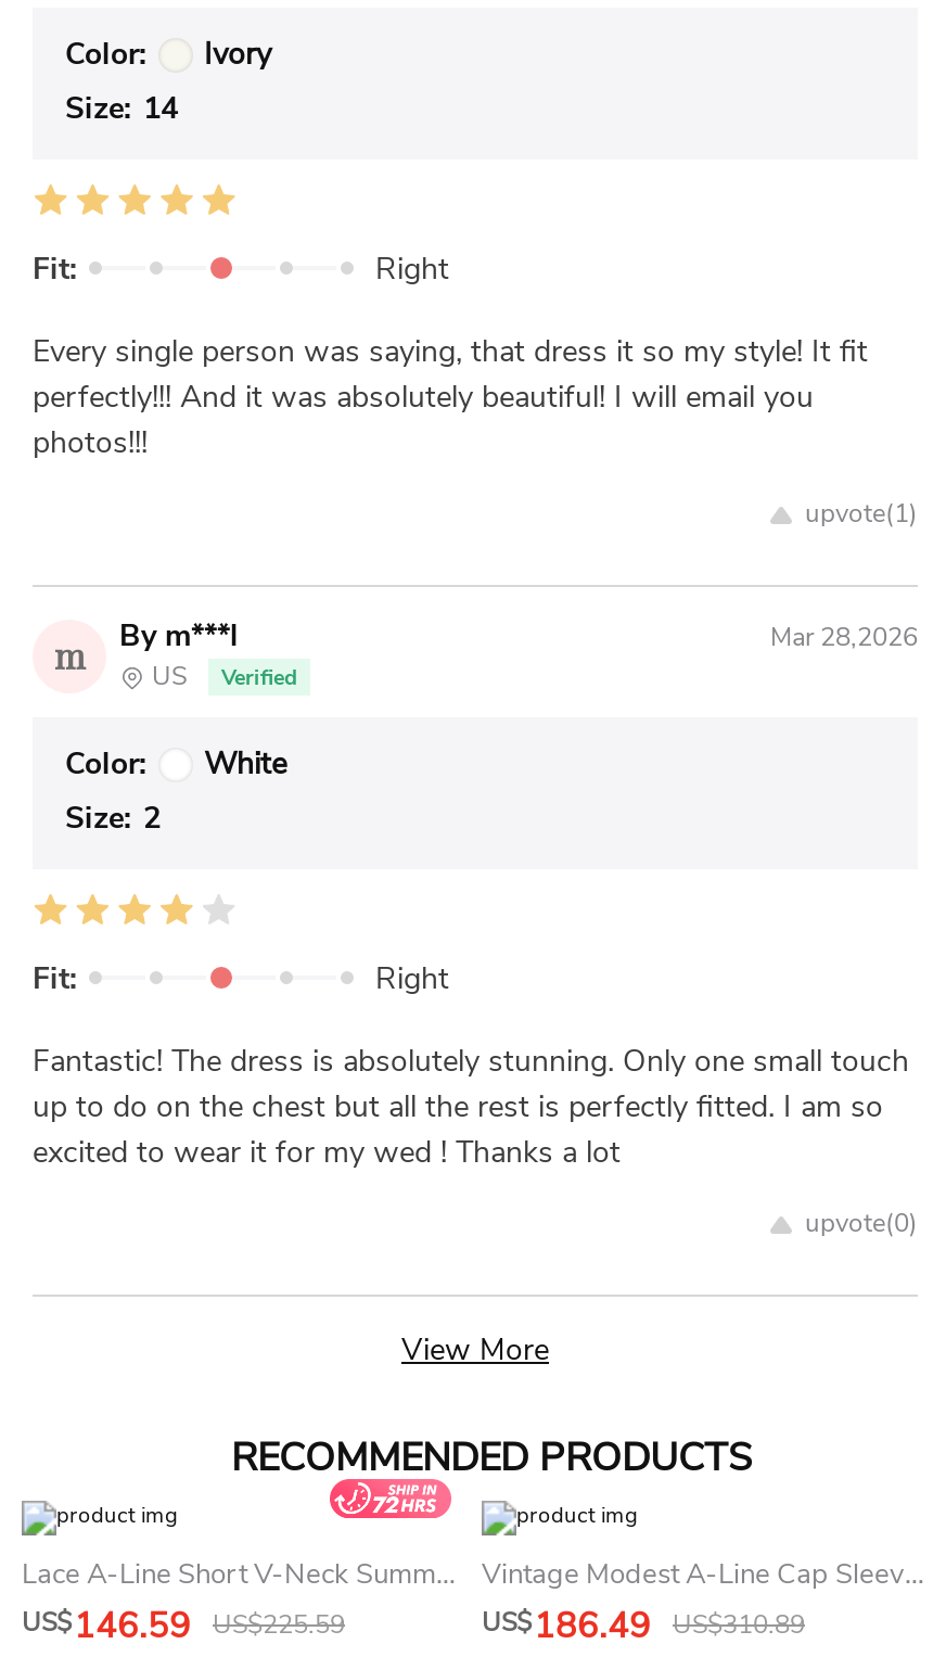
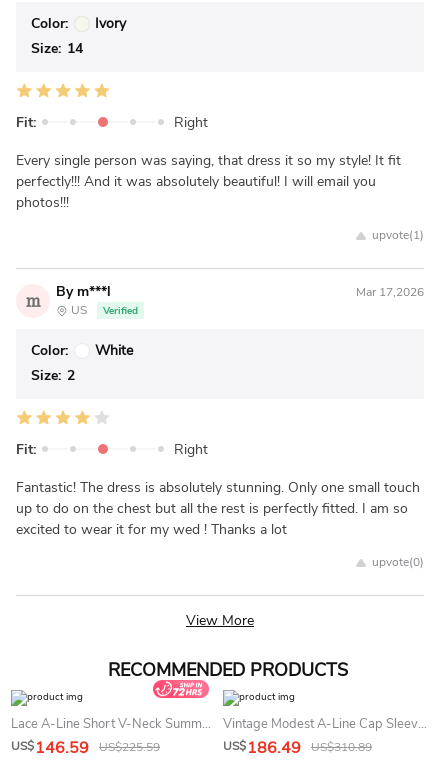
- Mar 28,2026
+ Mar 17,2026
